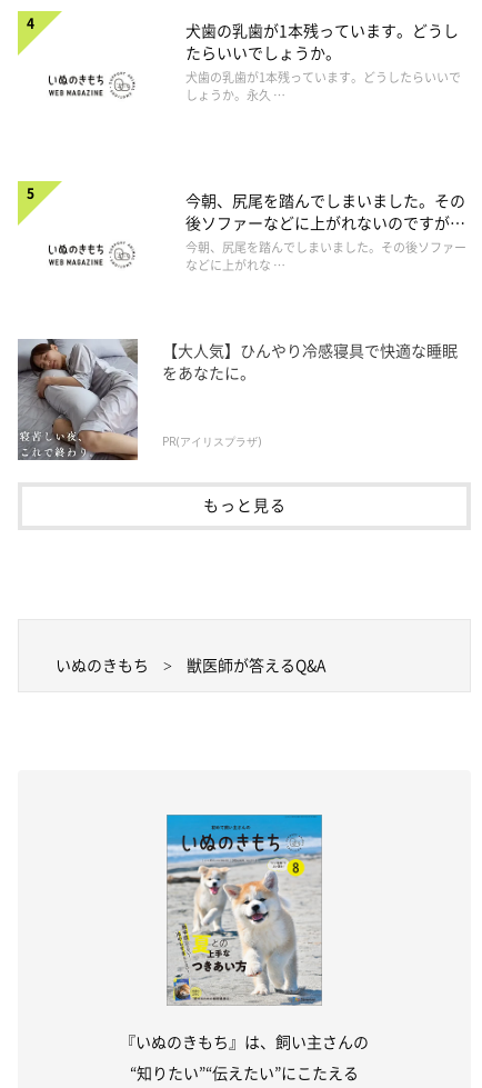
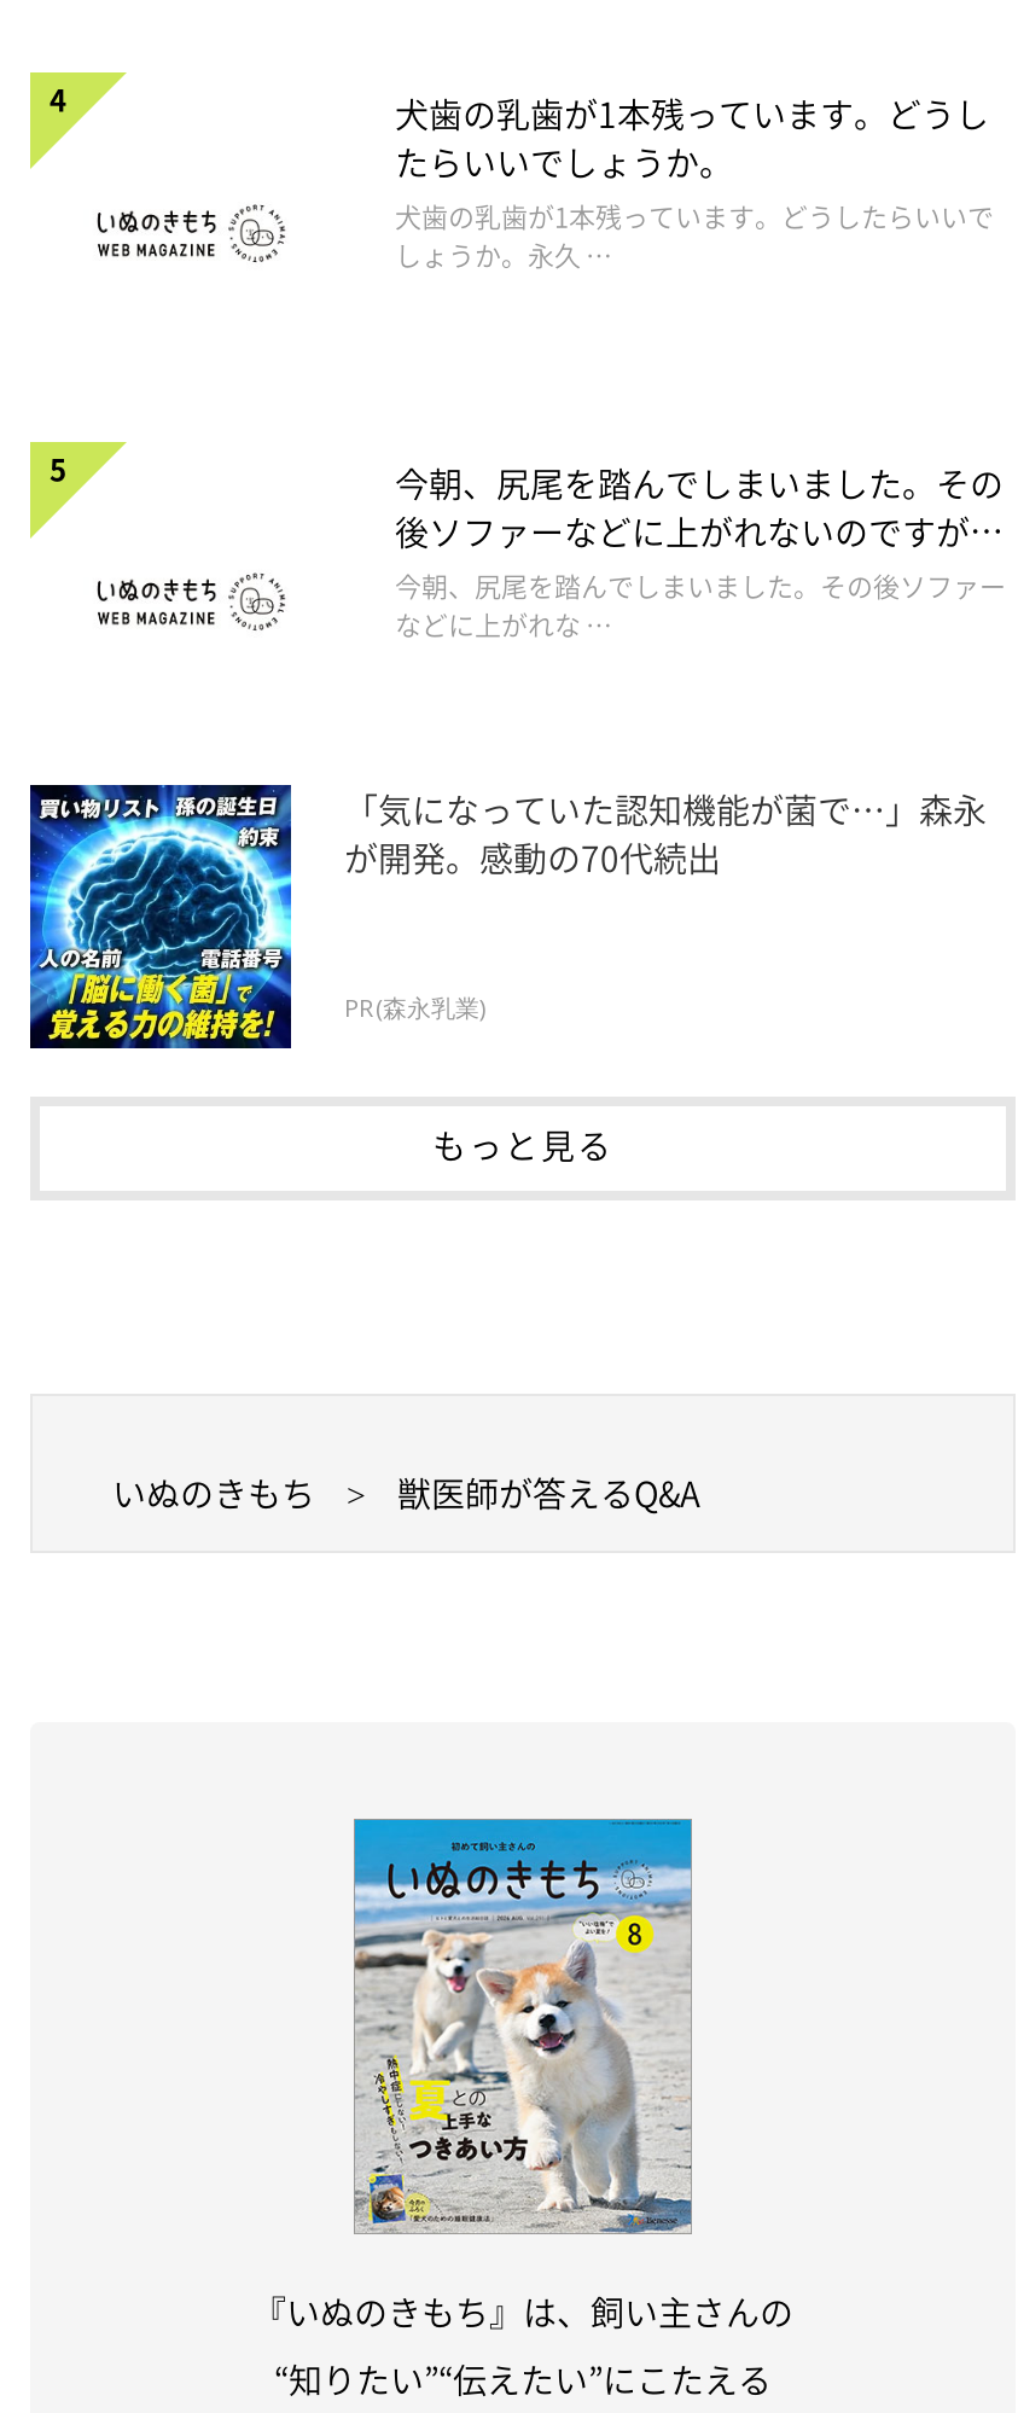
- [image]
- 【大人気】ひんやり冷感寝具で快適な睡眠
- をあなたに。
+ [image]
+ 「気になっていた認知機能が菌で…」森永
+ が開発。感動の70代続出

- PR(アイリスプラザ)
+ PR(森永乳業)
